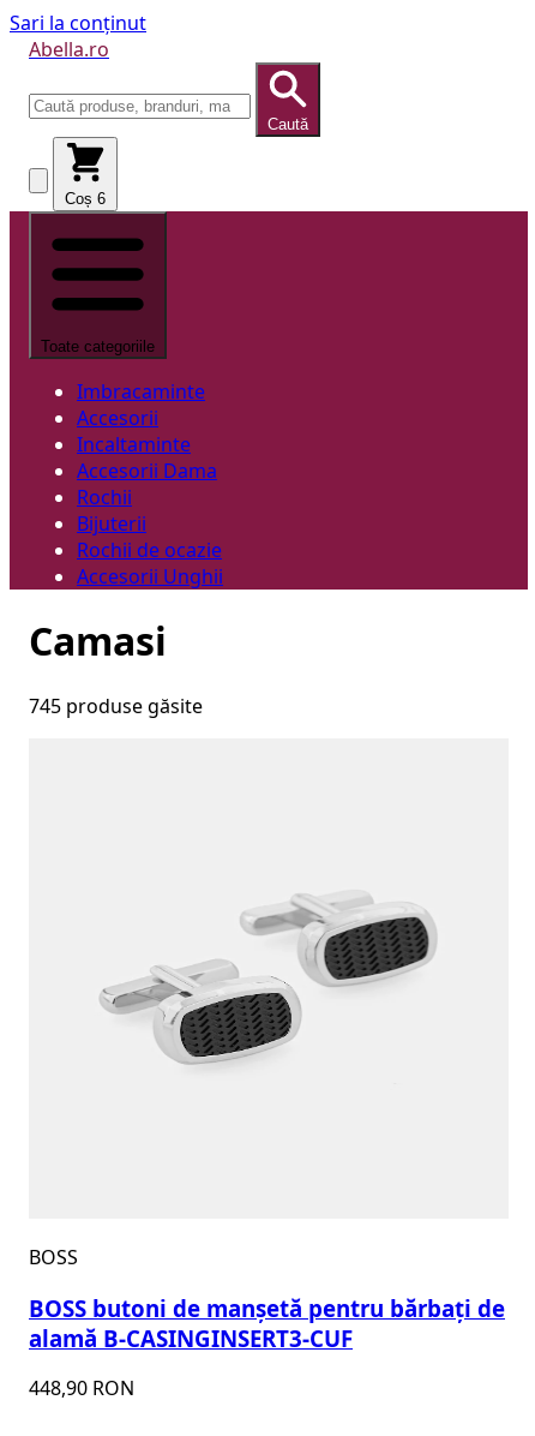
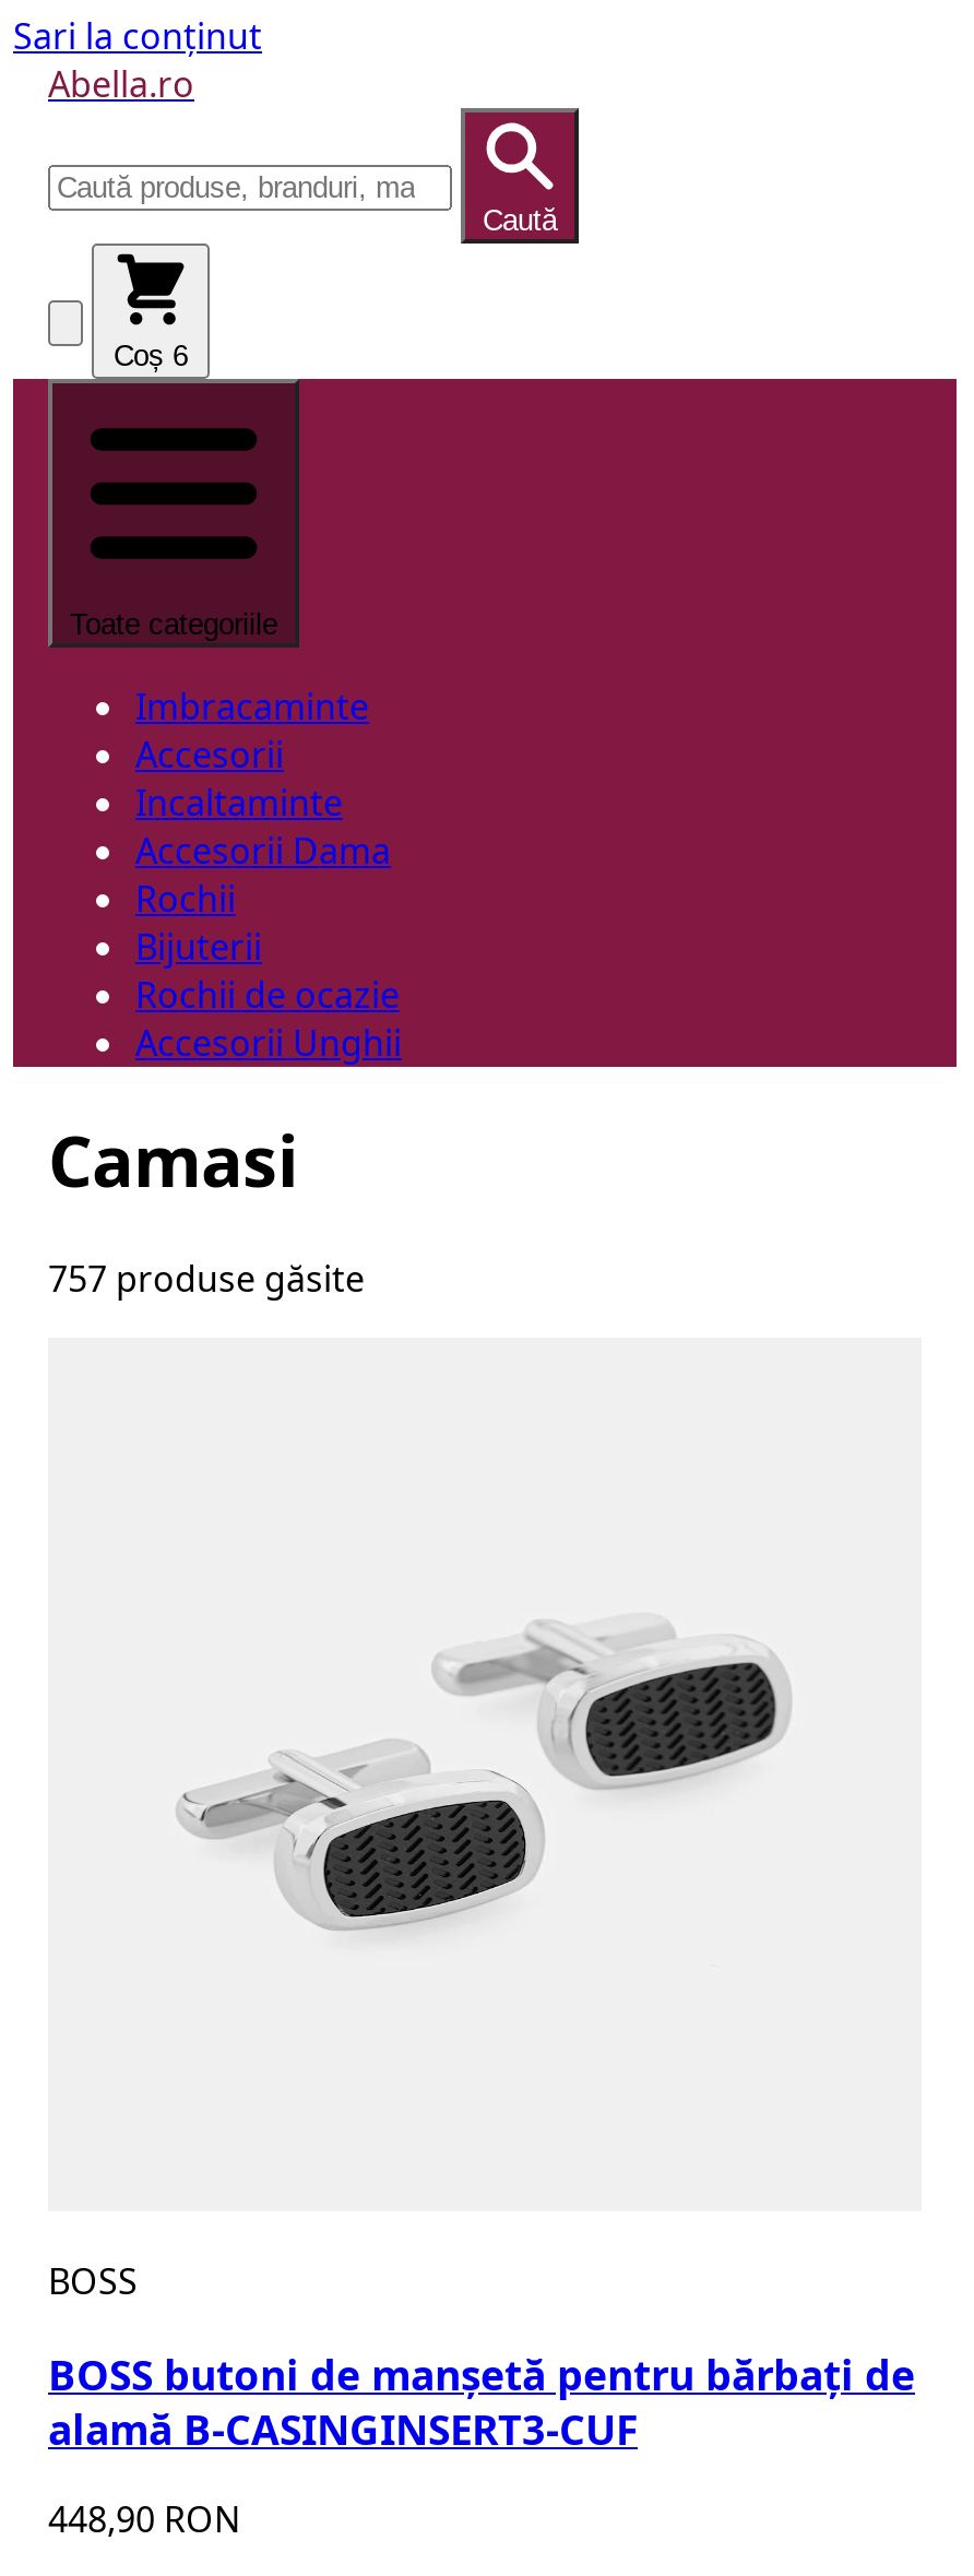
- 745 produse găsite
+ 757 produse găsite
